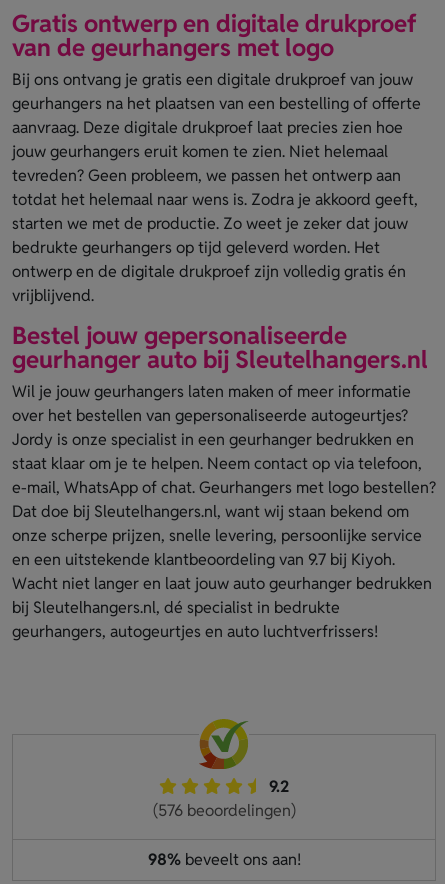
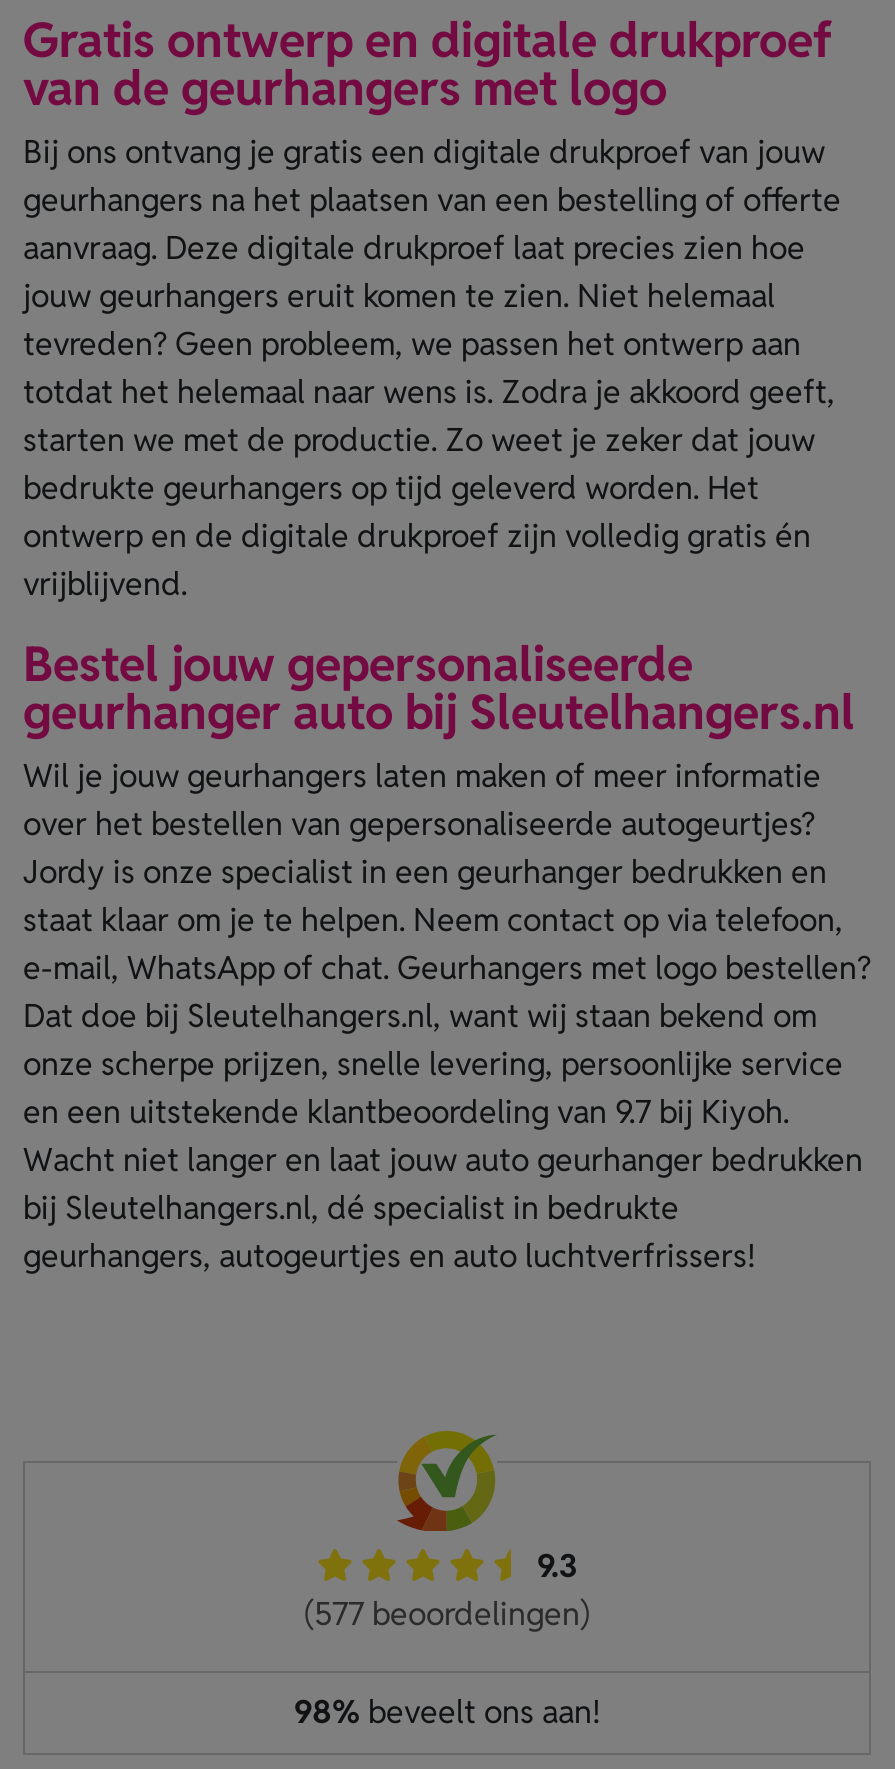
- 9.2
+ 9.3

- (576 beoordelingen)
+ (577 beoordelingen)
